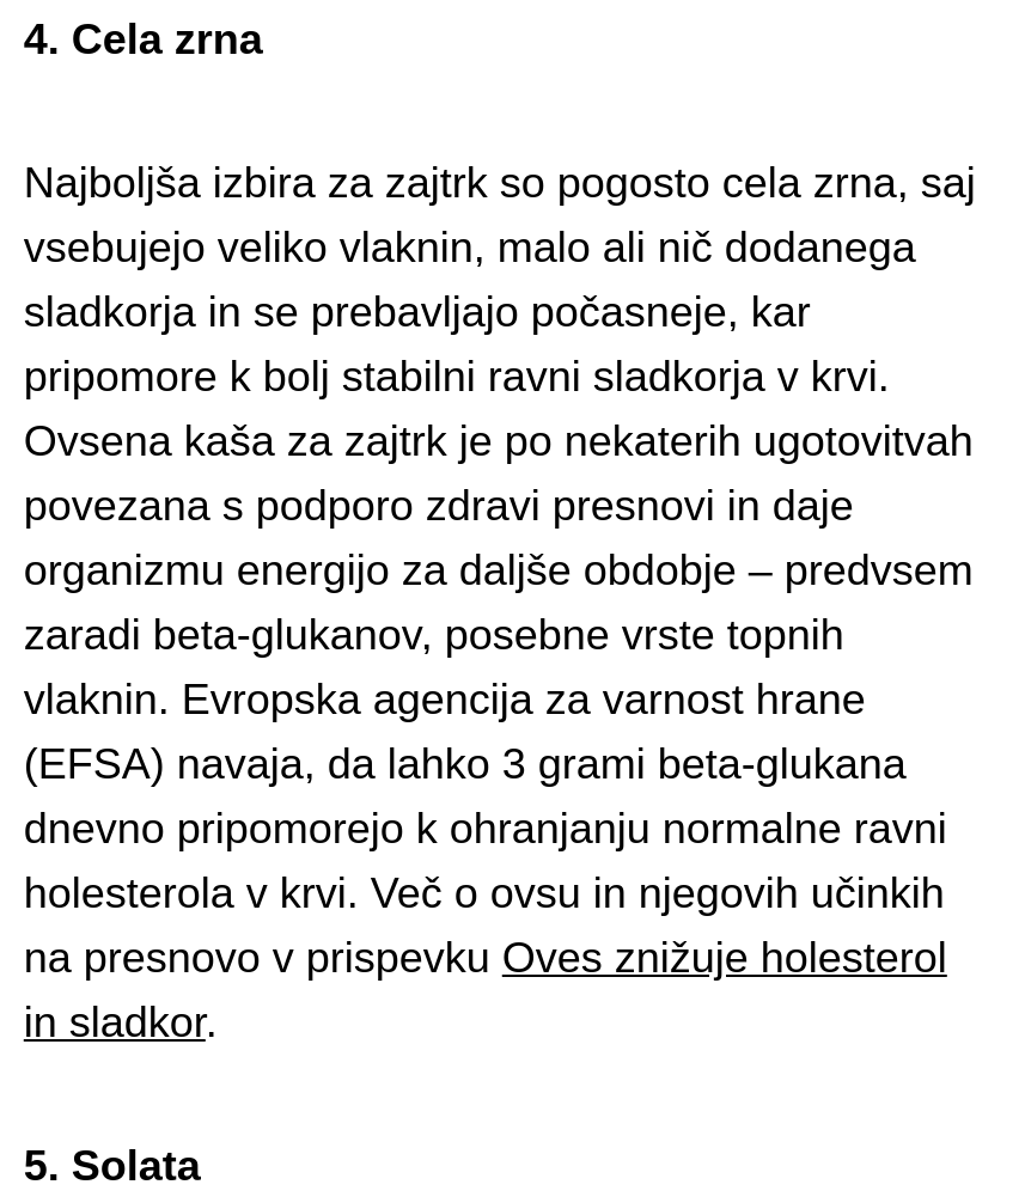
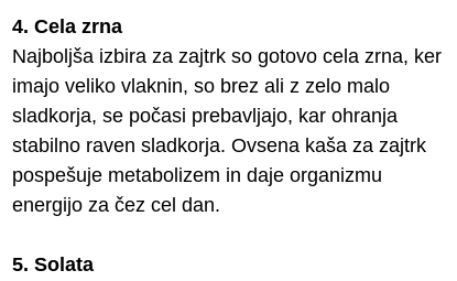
- Najboljša izbira za zajtrk so pogosto cela zrna, saj
- vsebujejo veliko vlaknin, malo ali nič dodanega
- sladkorja in se prebavljajo počasneje, kar
- pripomore k bolj stabilni ravni sladkorja v krvi.
- Ovsena kaša za zajtrk je po nekaterih ugotovitvah
- povezana s podporo zdravi presnovi in daje
- organizmu energijo za daljše obdobje – predvsem
- zaradi beta-glukanov, posebne vrste topnih
- vlaknin. Evropska agencija za varnost hrane
- (EFSA) navaja, da lahko 3 grami beta-glukana
- dnevno pripomorejo k ohranjanju normalne ravni
- holesterola v krvi. Več o ovsu in njegovih učinkih
- na presnovo v prispevku Oves znižuje holesterol
- in sladkor.
+ Najboljša izbira za zajtrk so gotovo cela zrna, ker
+ imajo veliko vlaknin, so brez ali z zelo malo
+ sladkorja, se počasi prebavljajo, kar ohranja
+ stabilno raven sladkorja. Ovsena kaša za zajtrk
+ pospešuje metabolizem in daje organizmu
+ energijo za čez cel dan.
